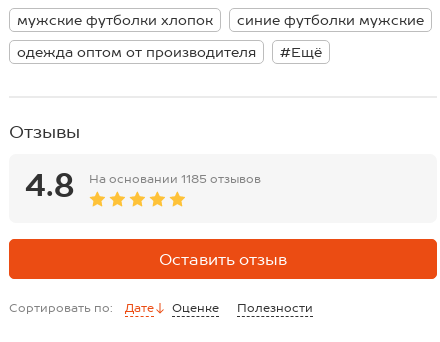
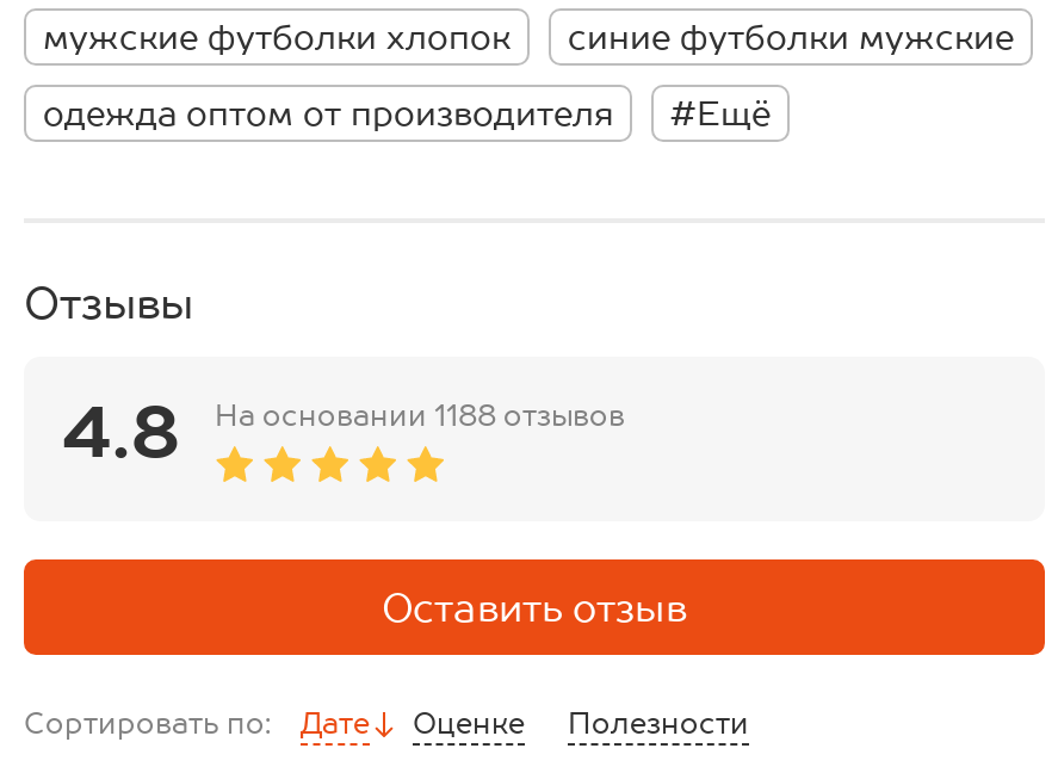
- На основании 1185 отзывов
+ На основании 1188 отзывов
